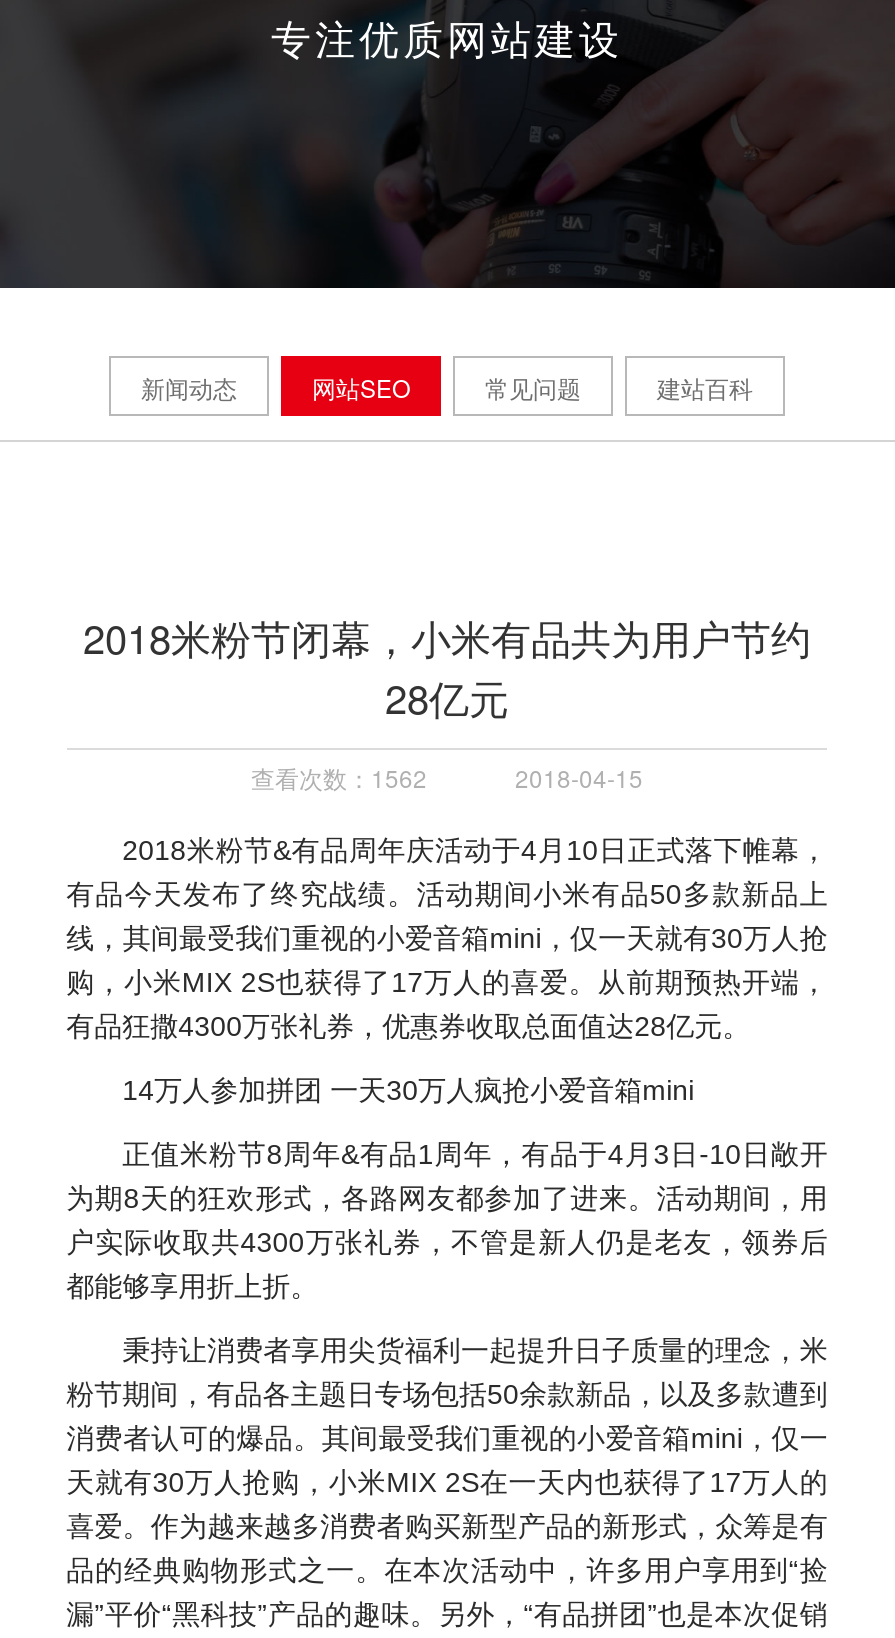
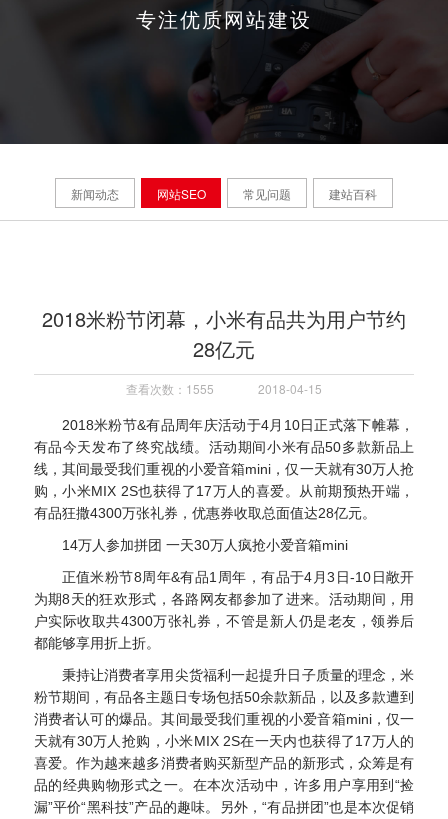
- 查看次数：1562
+ 查看次数：1555
